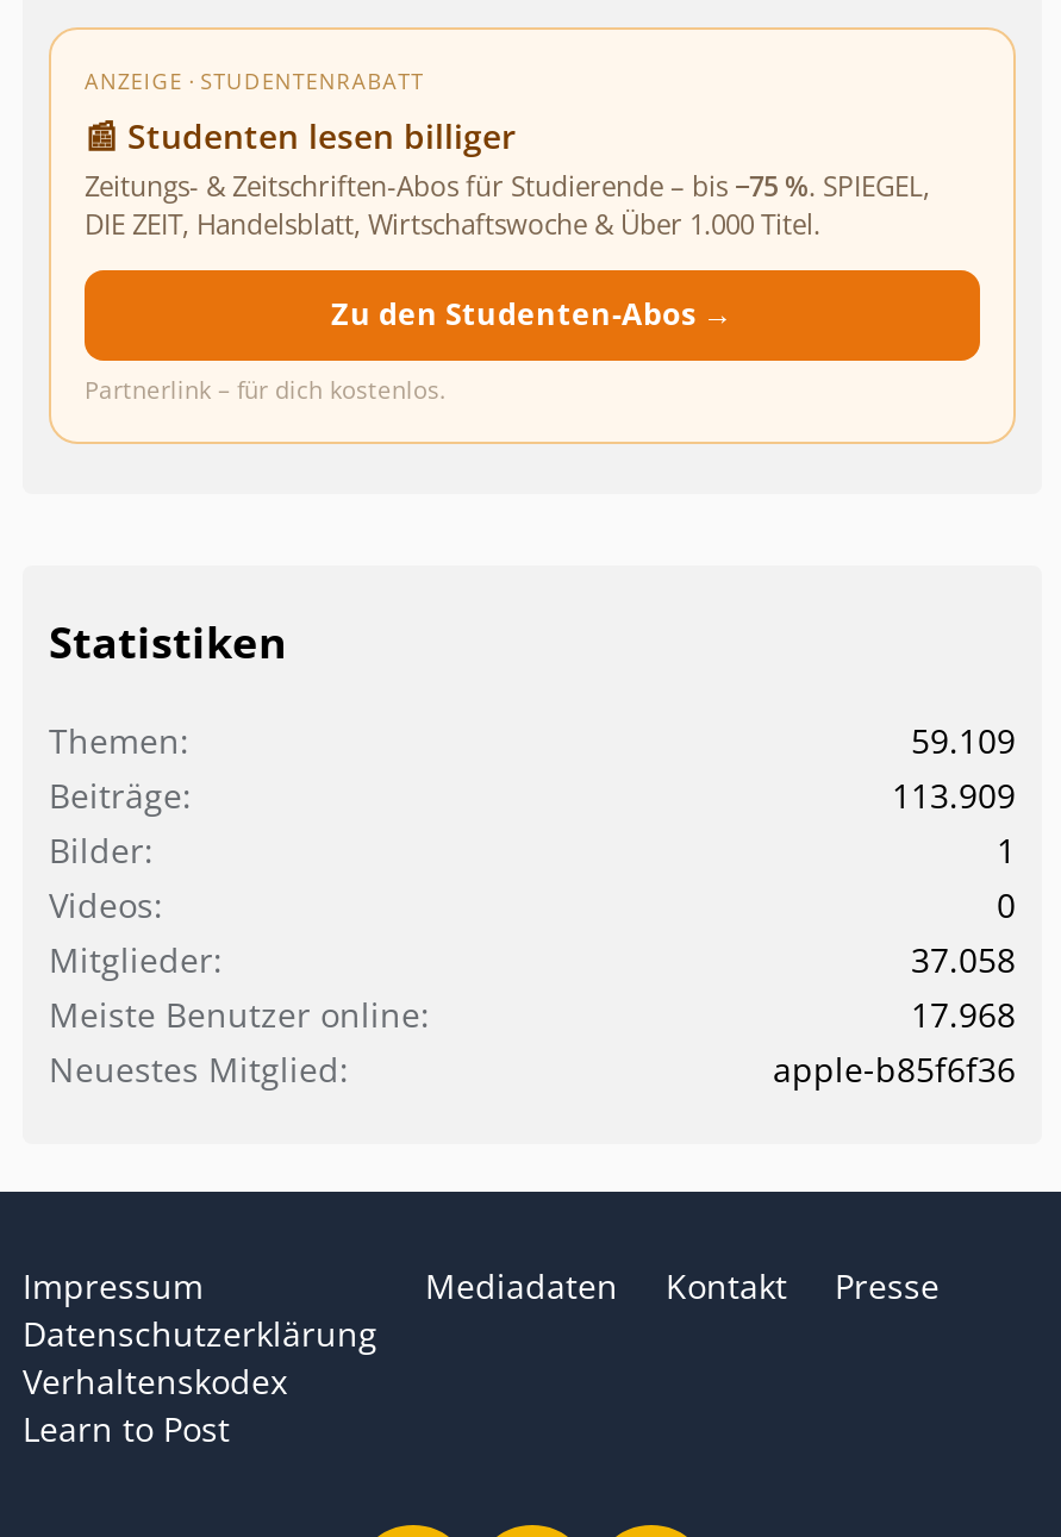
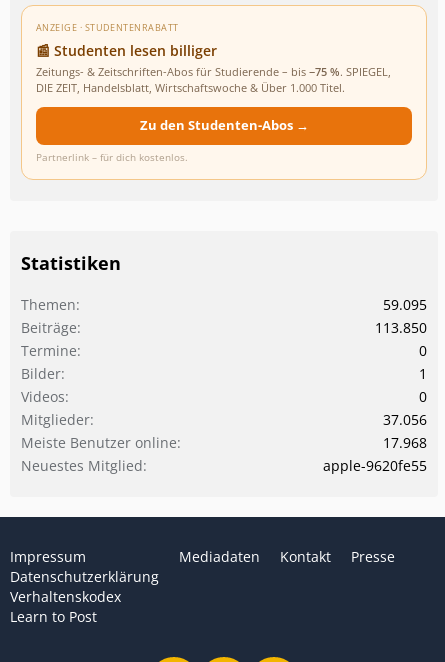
- 59.109
+ 59.095

- 113.909
+ 113.850
+ Termine
+ 0

- 37.058
+ 37.056

- apple-b85f6f36
+ apple-9620fe55
